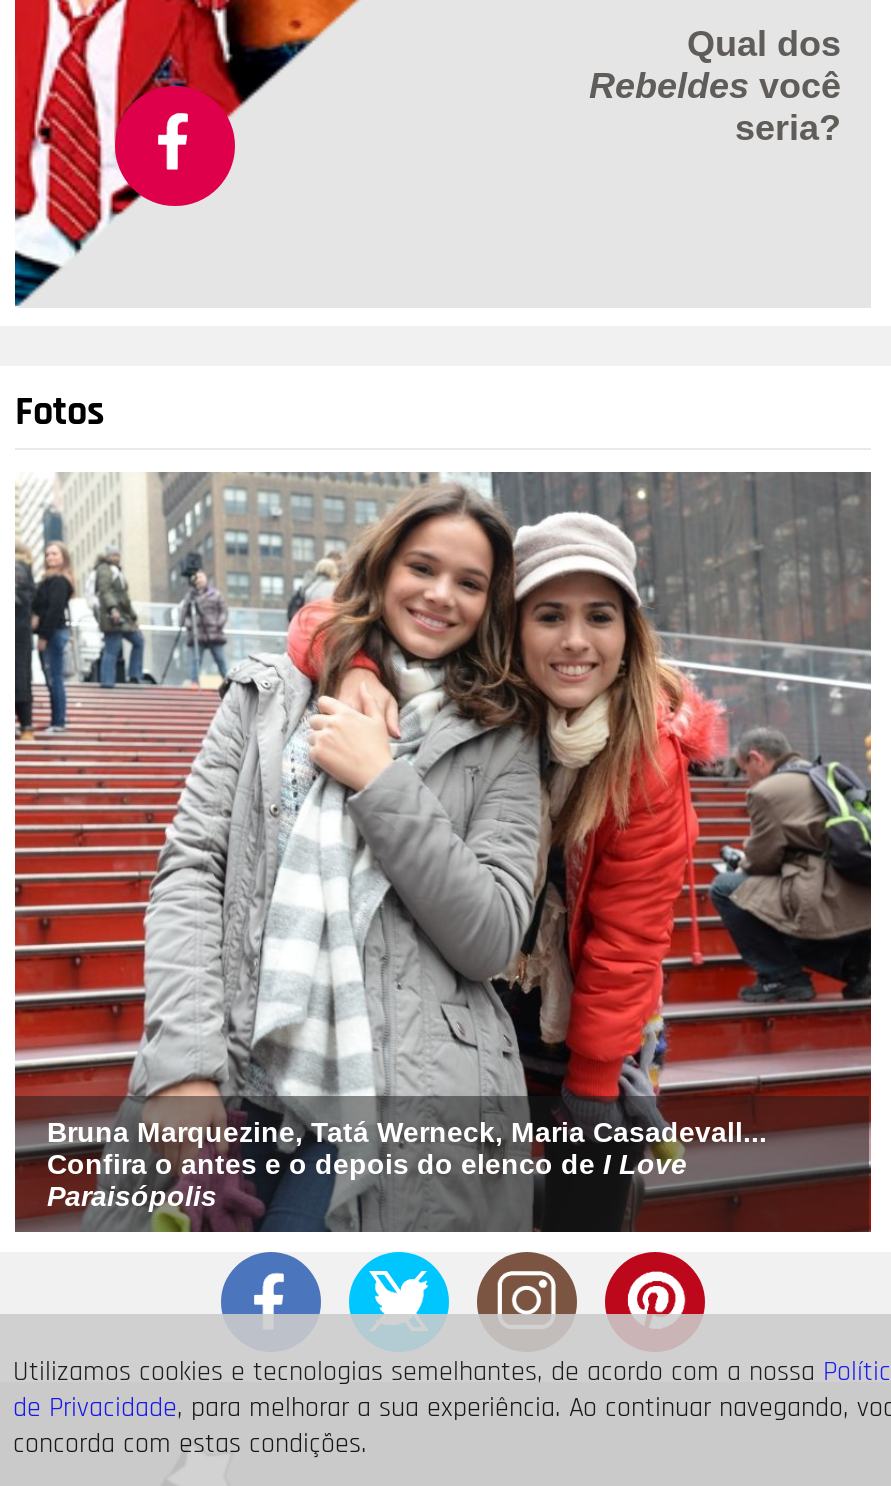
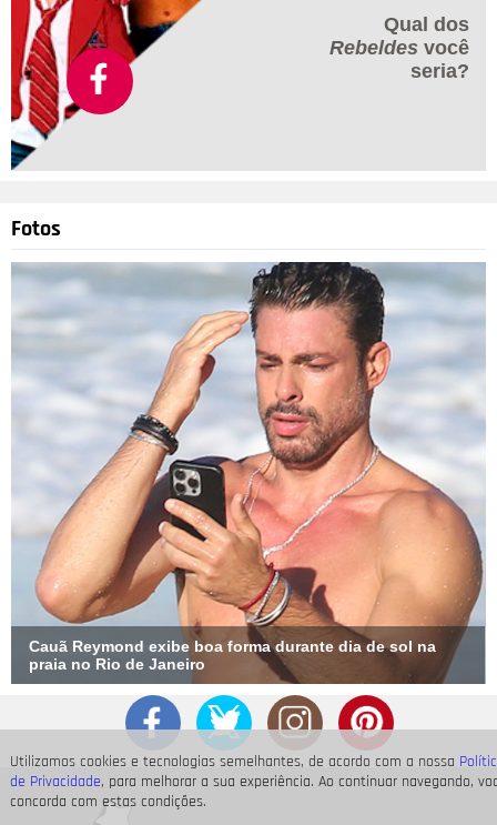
- [image]
- Bruna Marquezine, Tatá Werneck, Maria Casadevall...
- Confira o antes e o depois do elenco de I Love
- Paraisópolis
+ [image]
+ Cauã Reymond exibe boa forma durante dia de sol na
+ praia no Rio de Janeiro
